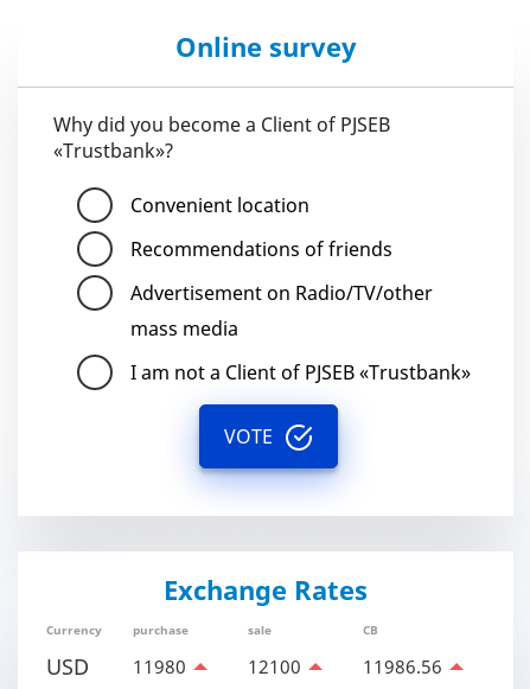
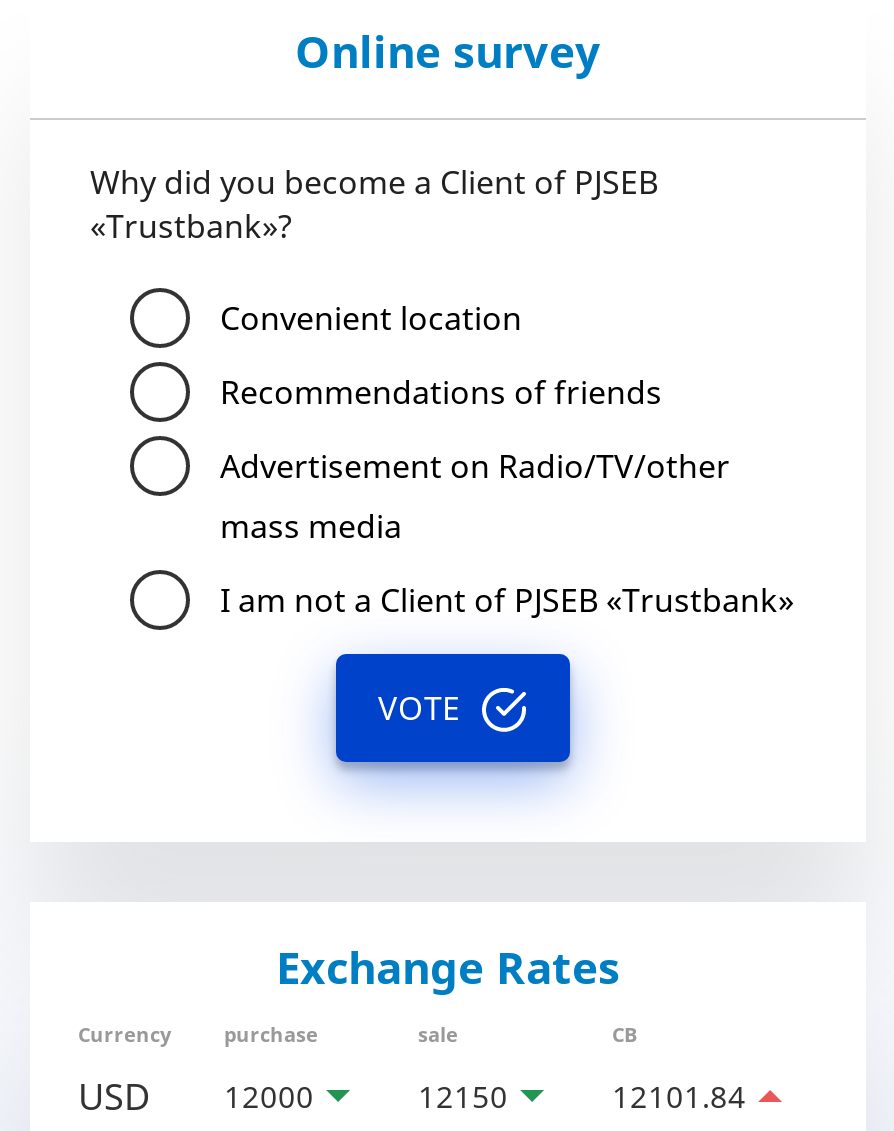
- USD 11980
+ USD 12000

- 12100
+ 12150

- 11986.56
+ 12101.84
